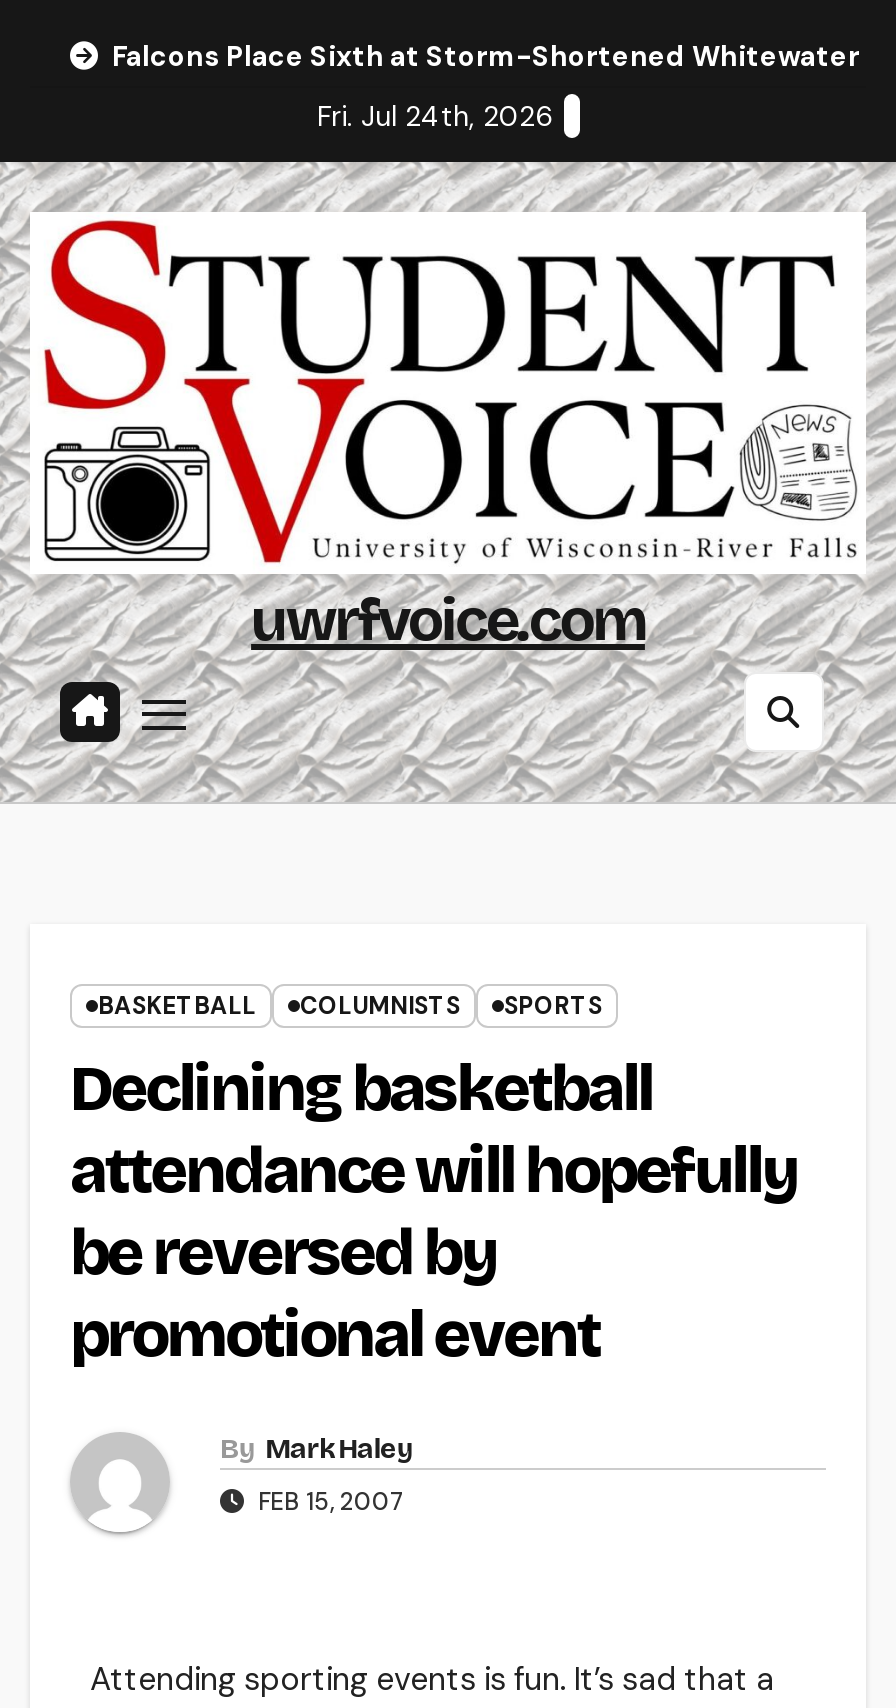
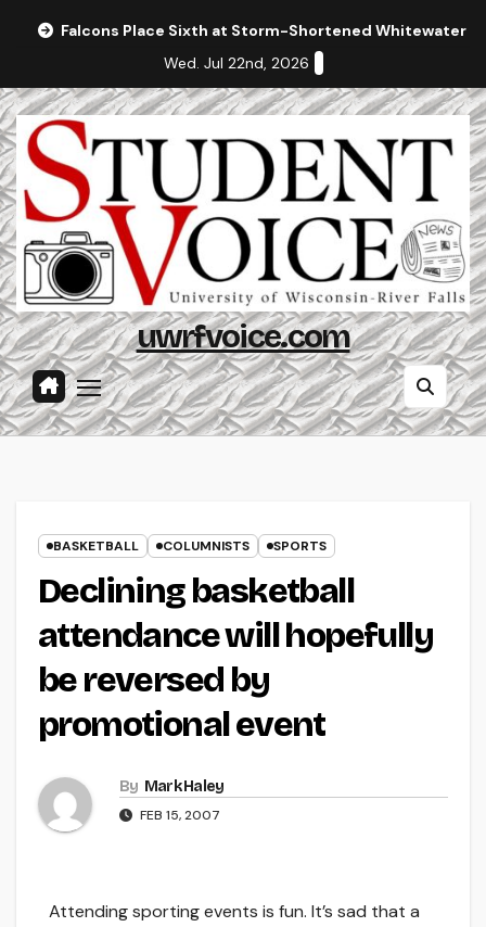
- Fri. Jul 24th, 2026
+ Wed. Jul 22nd, 2026
